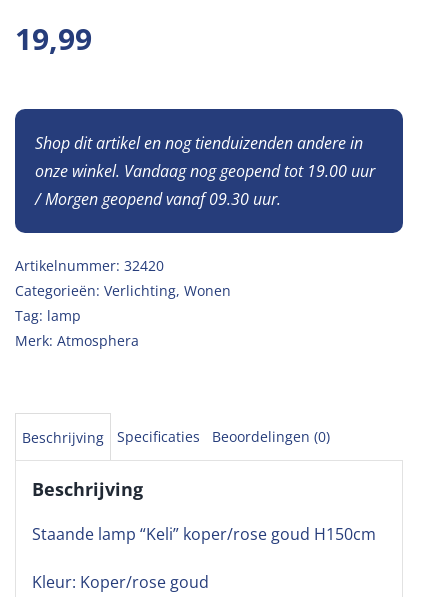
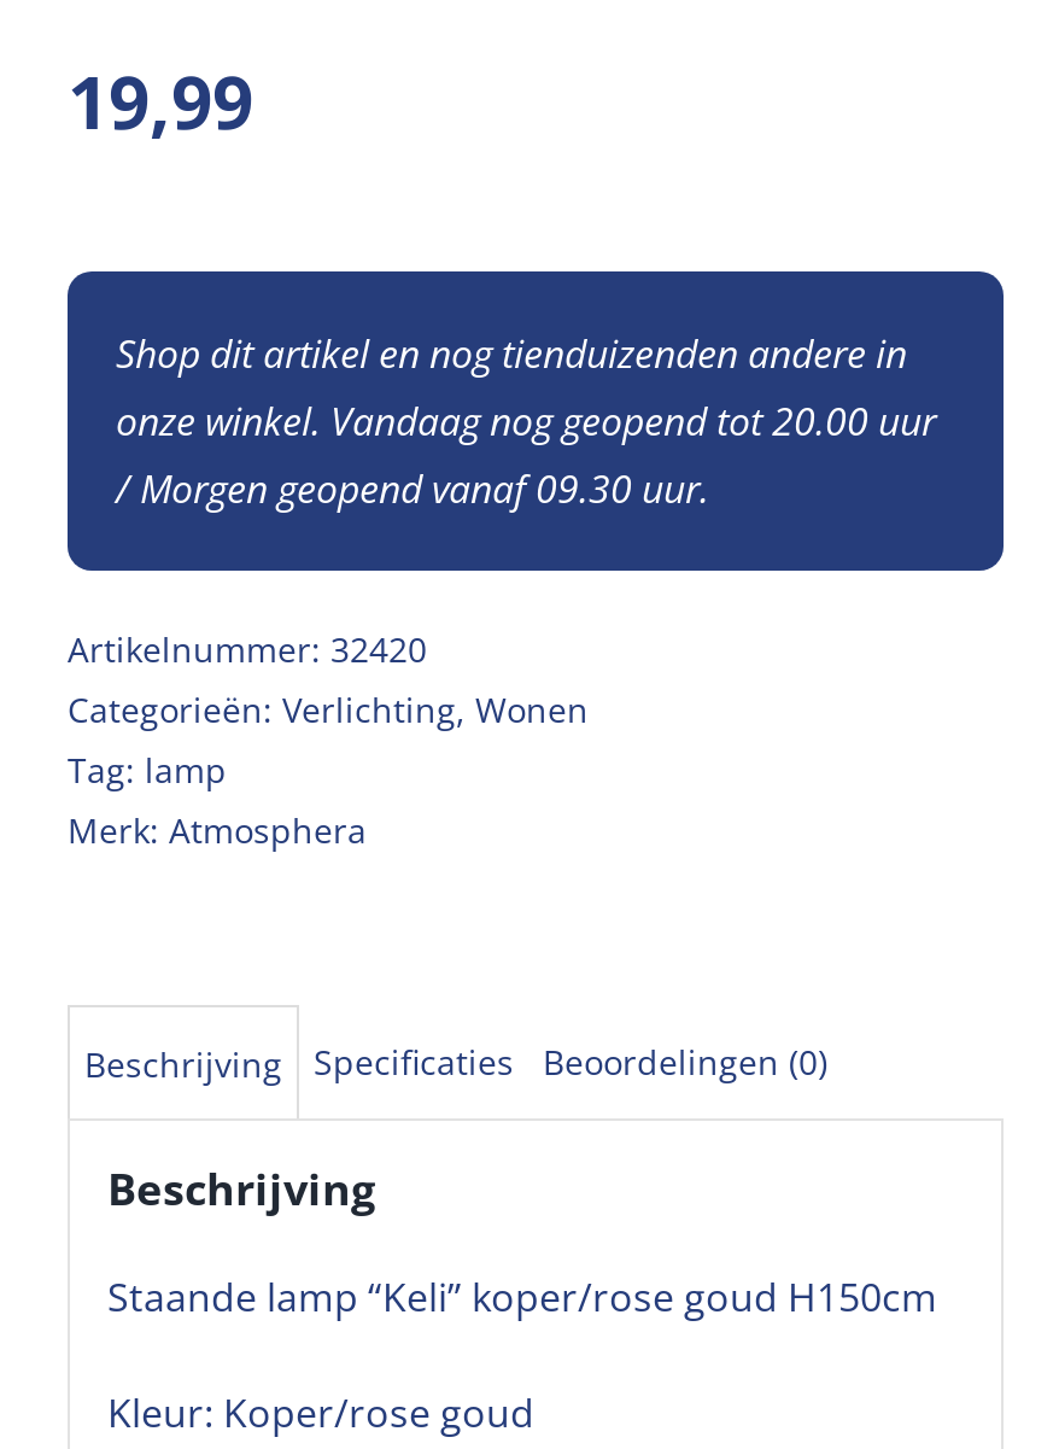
- onze winkel. Vandaag nog geopend tot 19.00 uur
+ onze winkel. Vandaag nog geopend tot 20.00 uur
